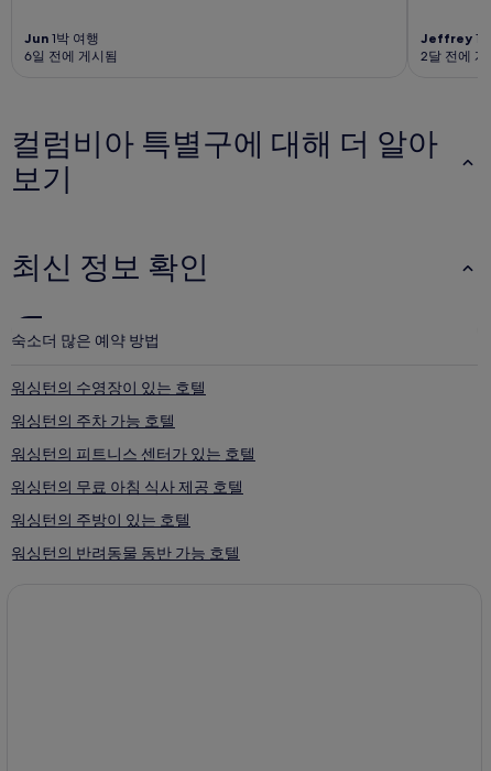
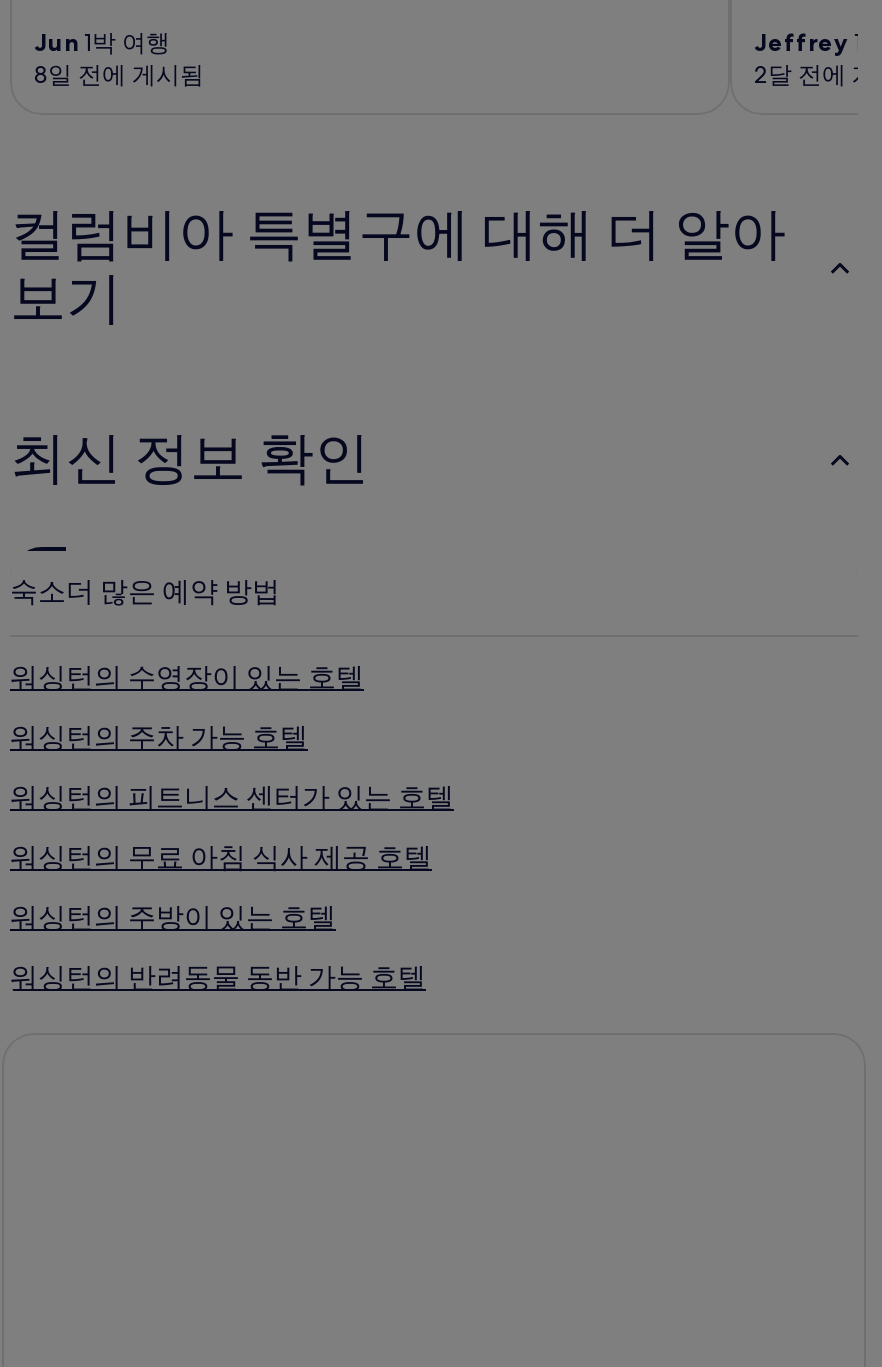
- 6일 전에 게시됨
+ 8일 전에 게시됨
